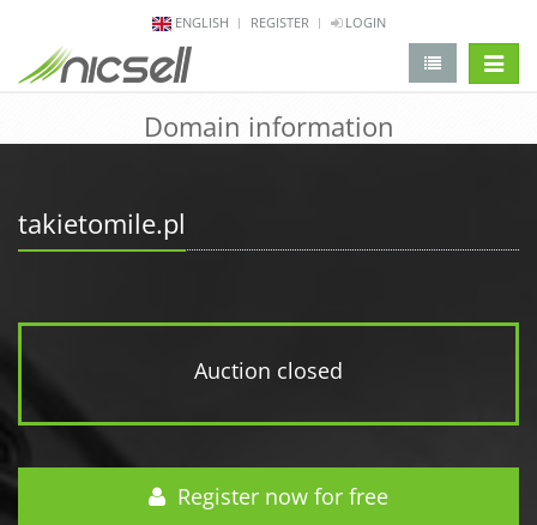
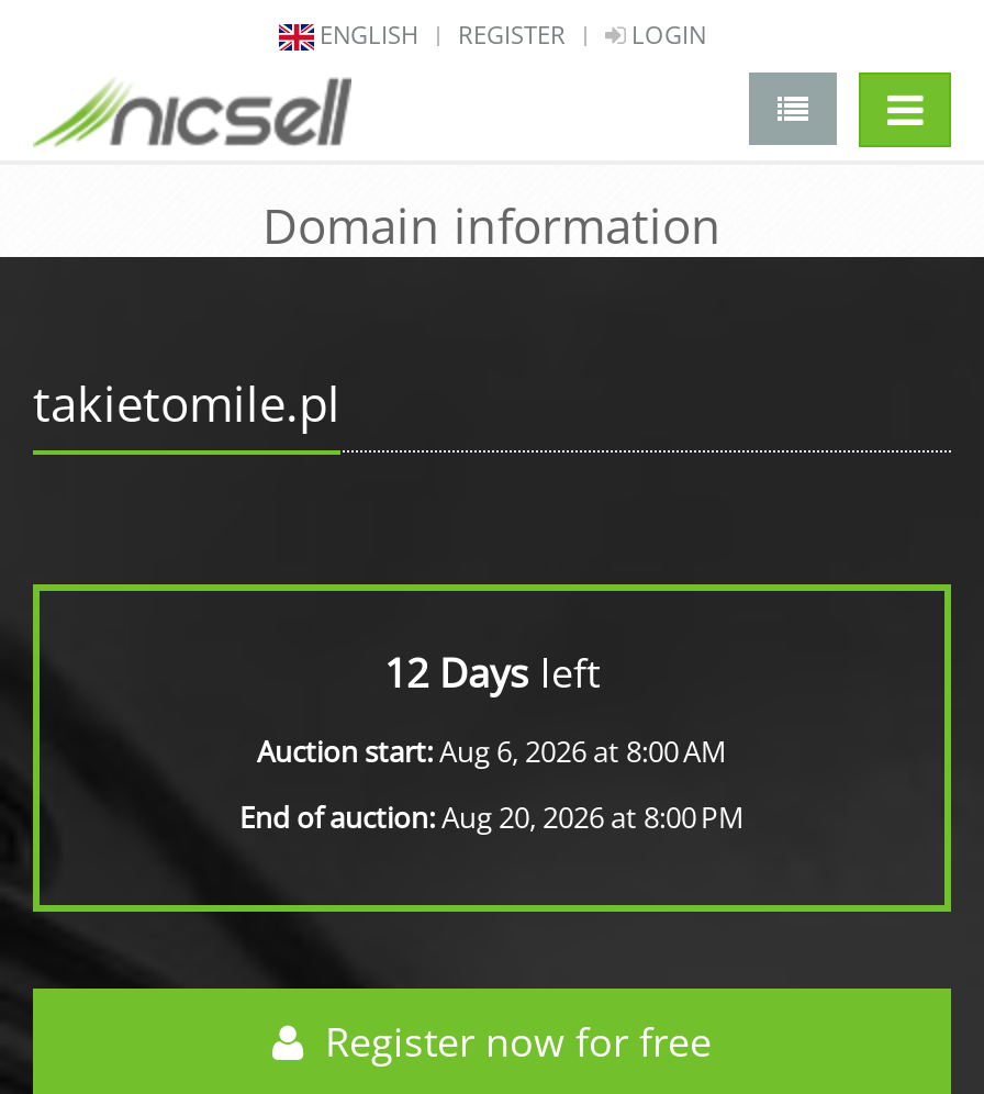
- Auction closed
+ 12 Days left
+ Auction start:Aug 6, 2026 at 8:00 AM
+ End of auction:Aug 20, 2026 at 8:00 PM
